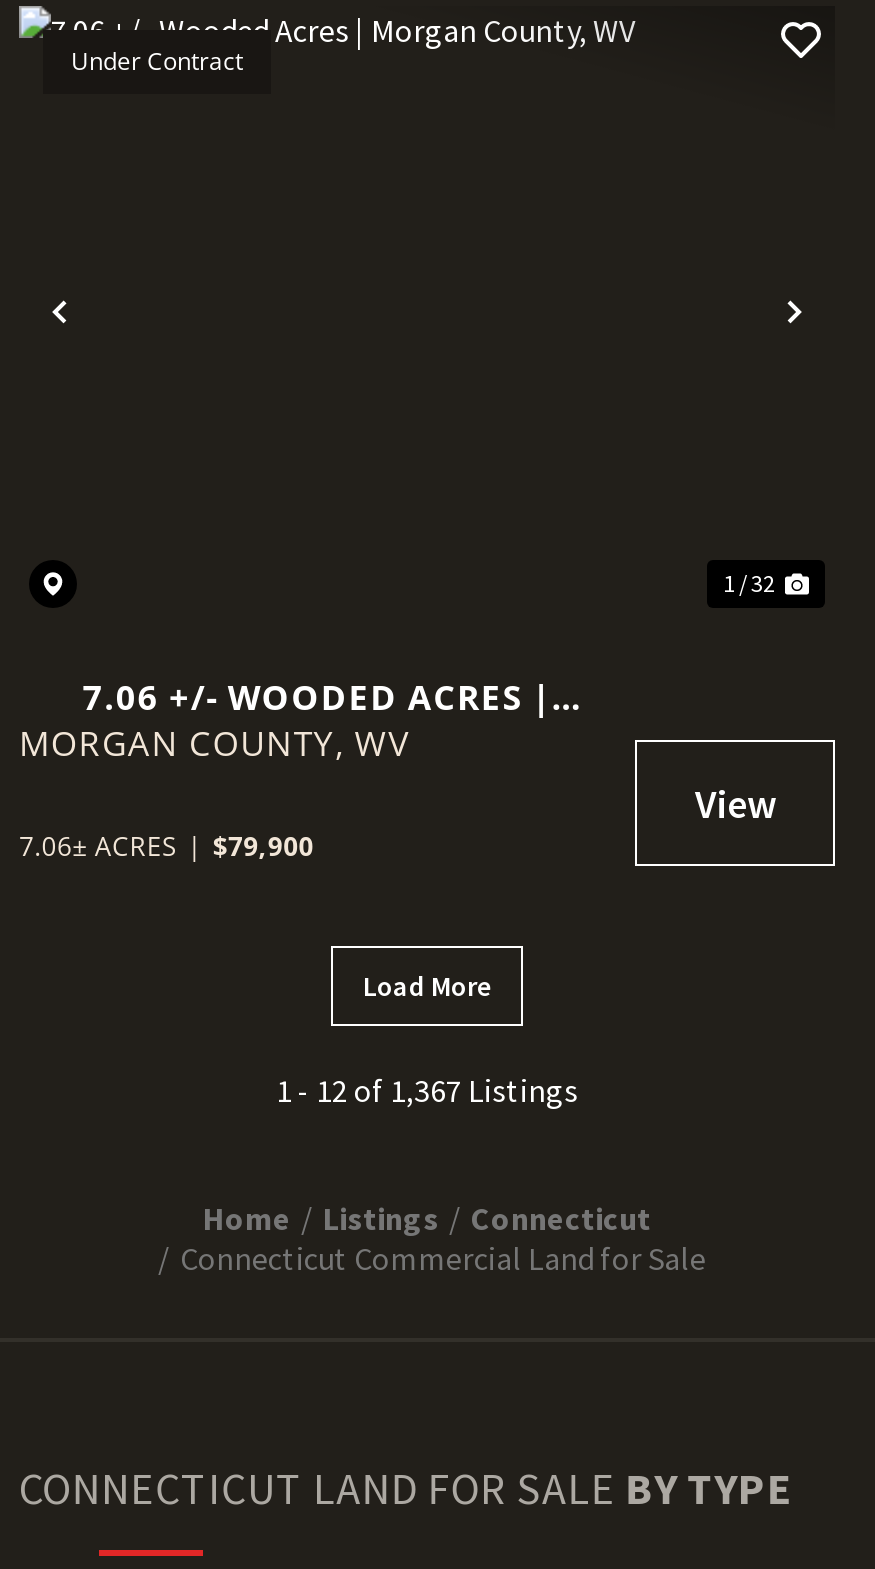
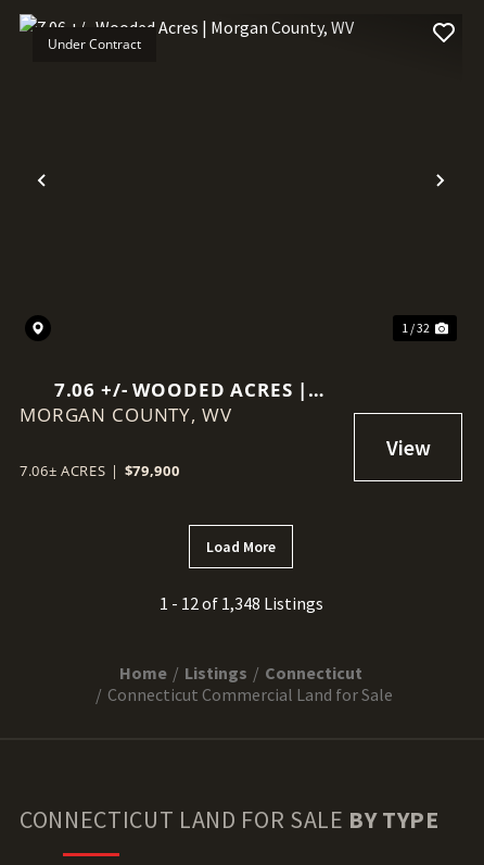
- 1 - 12 of 1,367 Listings
+ 1 - 12 of 1,348 Listings
